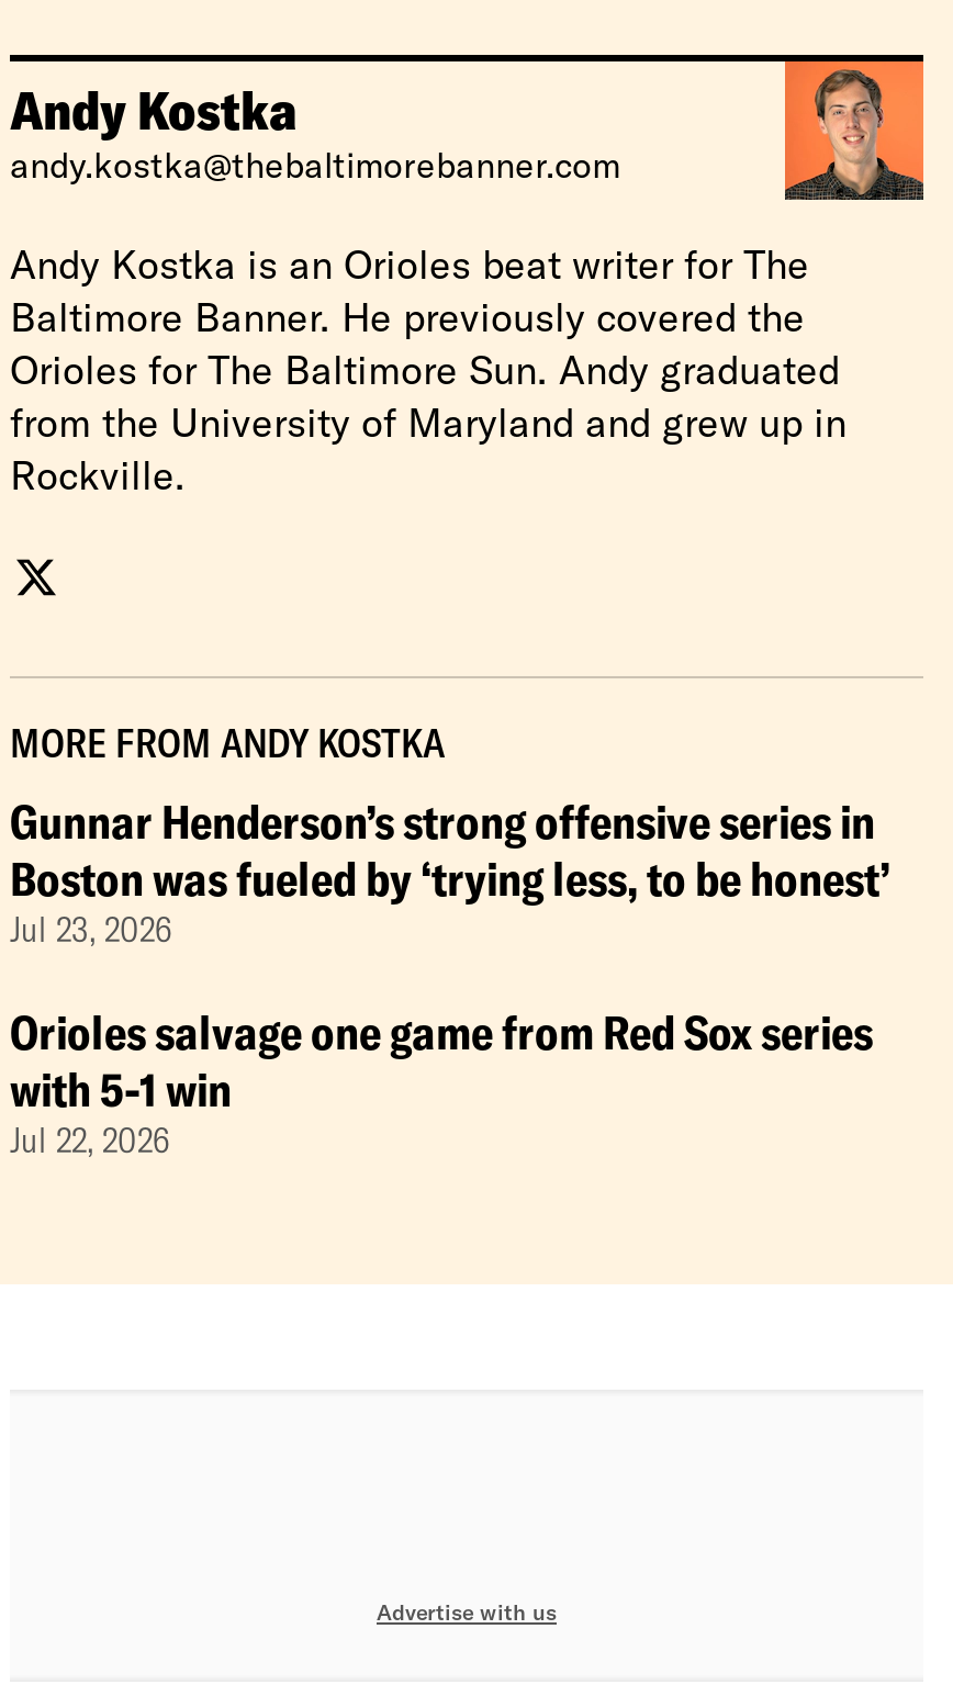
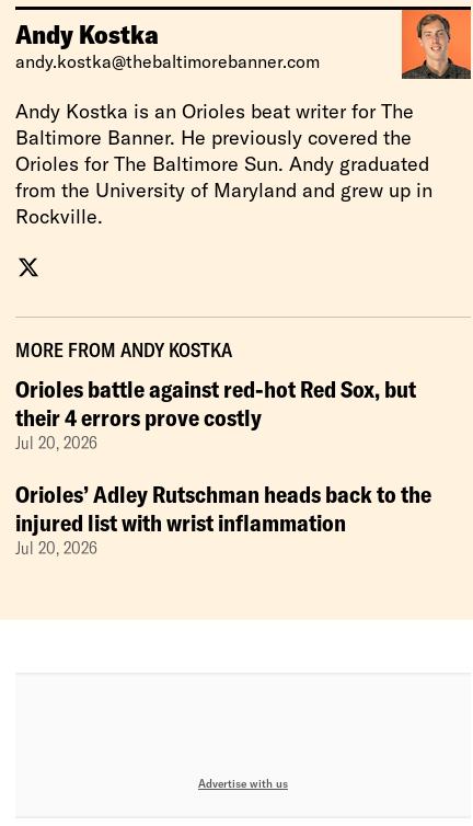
- Gunnar Henderson’s strong offensive series in
- Boston was fueled by ‘trying less, to be honest’
- Jul 23, 2026
+ Orioles battle against red-hot Red Sox, but
+ their 4 errors prove costly
+ Jul 20, 2026

- Orioles salvage one game from Red Sox series
- with 5-1 win
- Jul 22, 2026
+ Orioles’ Adley Rutschman heads back to the
+ injured list with wrist inflammation
+ Jul 20, 2026
